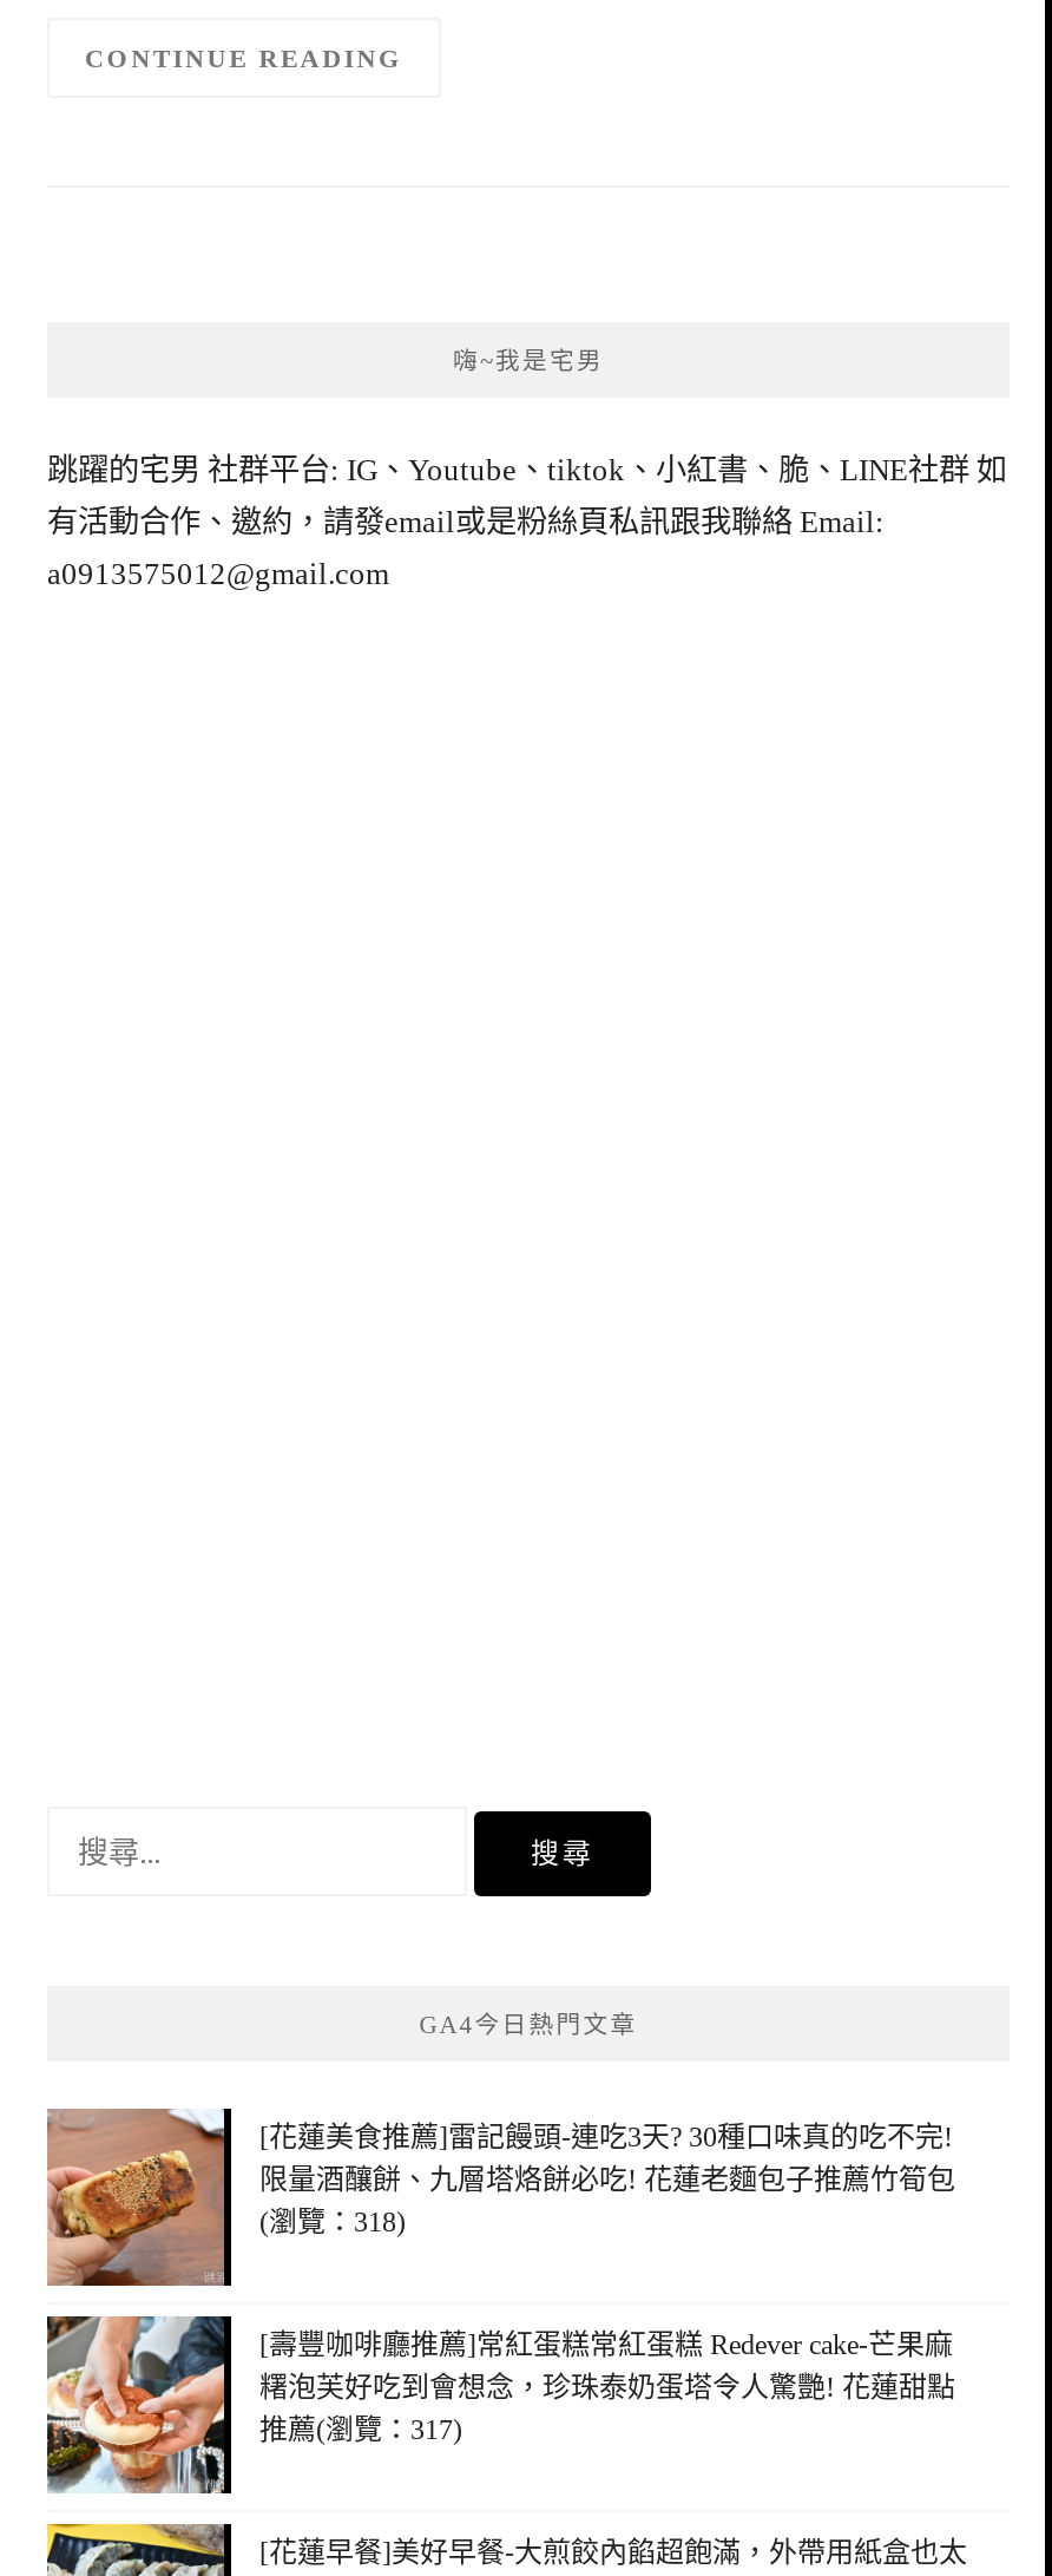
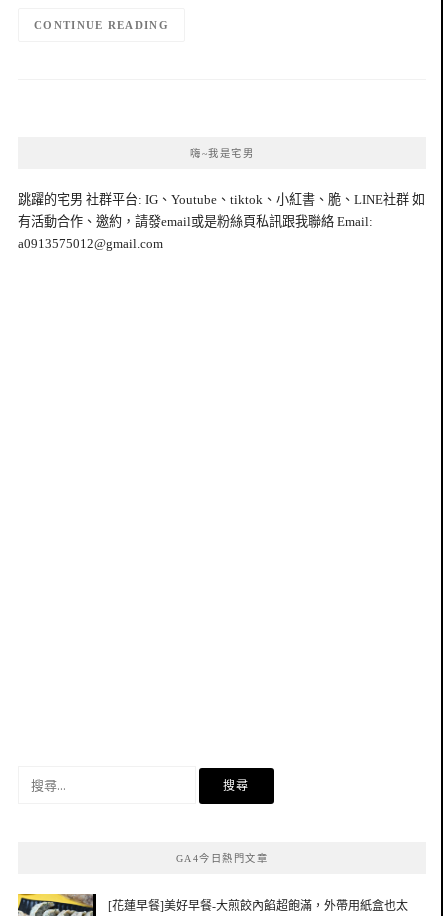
- [image]
- [花蓮美食推薦]雷記饅頭-連吃3天? 30種口味真的吃不完!
- 限量酒釀餅、九層塔烙餅必吃! 花蓮老麵包子推薦竹筍包
- (瀏覽：318)

- [image]
- [壽豐咖啡廳推薦]常紅蛋糕常紅蛋糕 Redever cake-芒果麻
- 糬泡芙好吃到會想念，珍珠泰奶蛋塔令人驚艷! 花蓮甜點
- 推薦(瀏覽：317)
